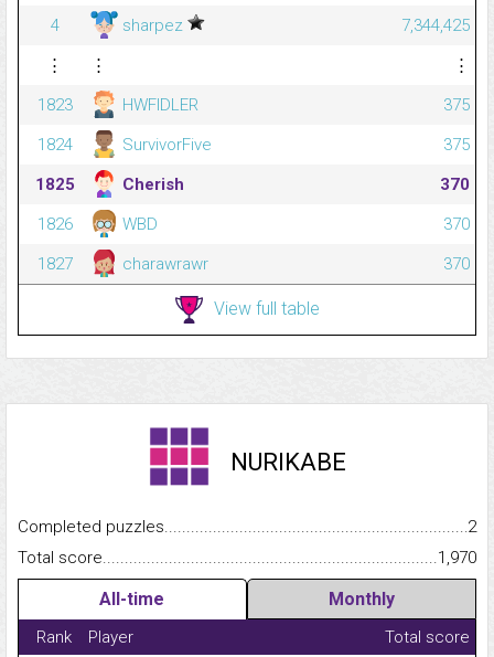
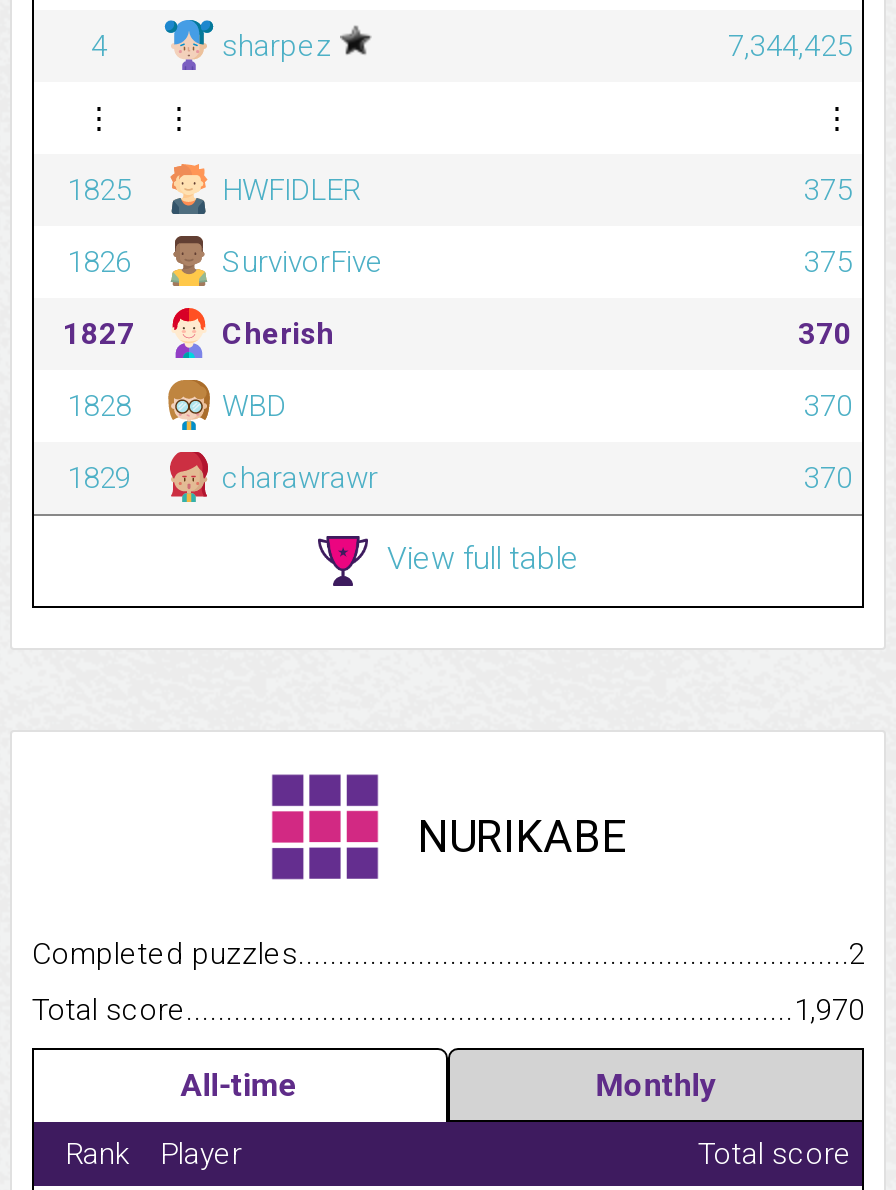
- 1823
+ 1825

- 1824
+ 1826

- 1825
+ 1827

- 1826
+ 1828

- 1827
+ 1829
